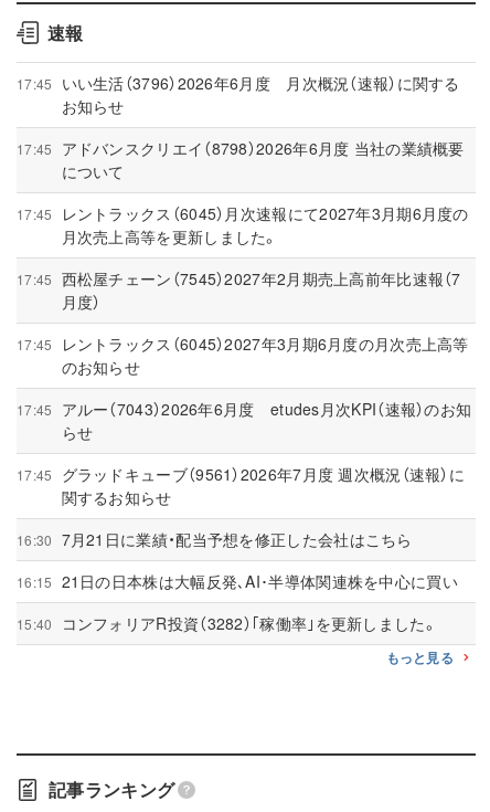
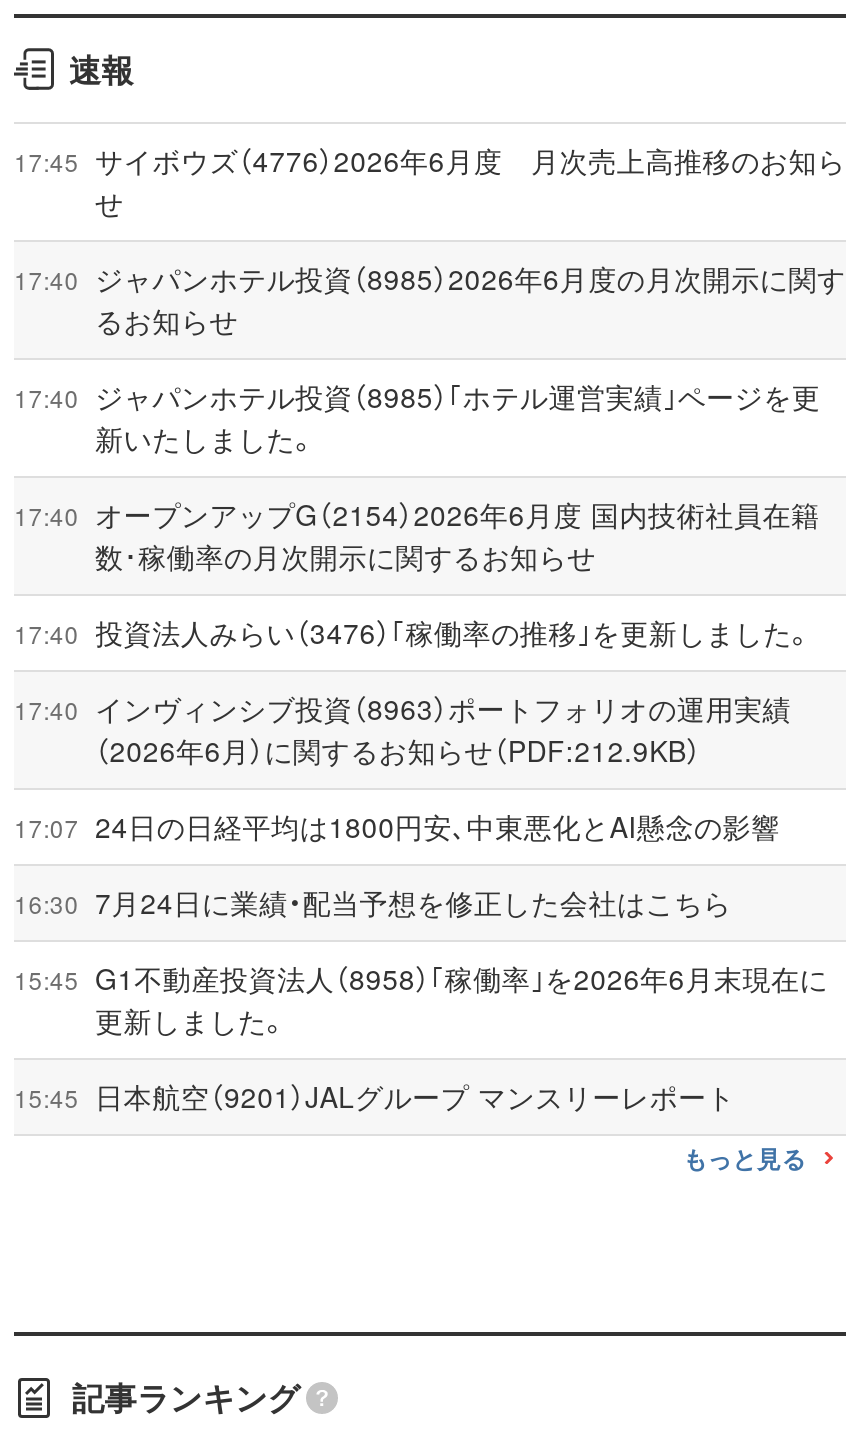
- 17:45 いい生活（3796）2026年6月度 月次概況（速報）に関する
- お知らせ
+ 17:45 サイボウズ（4776）2026年6月度 月次売上高推移のお知ら
+ せ

- 17:45 アドバンスクリエイ（8798）2026年6月度 当社の業績概要
- について
+ 17:40 ジャパンホテル投資（8985）2026年6月度の月次開示に関す
+ るお知らせ

- 17:45 レントラックス（6045）月次速報にて2027年3月期6月度の
- 月次売上高等を更新しました。
+ 17:40 ジャパンホテル投資（8985）｢ホテル運営実績｣ページを更
+ 新いたしました。

- 17:45 西松屋チェーン（7545）2027年2月期売上高前年比速報（7
- 月度）
+ 17:40 オープンアップG（2154）2026年6月度 国内技術社員在籍
+ 数･稼働率の月次開示に関するお知らせ

- 17:45 レントラックス（6045）2027年3月期6月度の月次売上高等
- のお知らせ
+ 17:40 投資法人みらい（3476）｢稼働率の推移｣を更新しました。

- 17:45 アルー（7043）2026年6月度 etudes月次KPI（速報）のお知
- らせ
+ 17:40 インヴィンシブ投資（8963）ポートフォリオの運用実績
+ （2026年6月）に関するお知らせ（PDF:212.9KB）

- 17:45 グラッドキューブ（9561）2026年7月度 週次概況（速報）に
- 関するお知らせ
+ 17:07 24日の日経平均は1800円安､中東悪化とAI懸念の影響

- 16:30 7月21日に業績・配当予想を修正した会社はこちら
+ 16:30 7月24日に業績・配当予想を修正した会社はこちら

- 16:15 21日の日本株は大幅反発､AI･半導体関連株を中心に買い
+ 15:45 G1不動産投資法人（8958）｢稼働率｣を2026年6月末現在に
+ 更新しました。

- 15:40 コンフォリアR投資（3282）｢稼働率｣を更新しました。
+ 15:45 日本航空（9201）JALグループ マンスリーレポート
